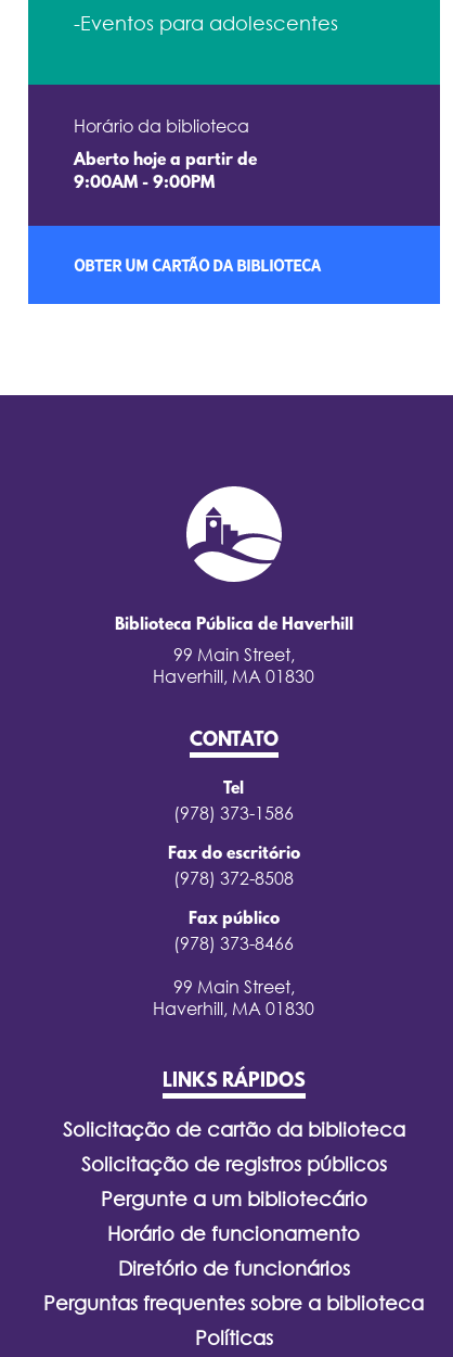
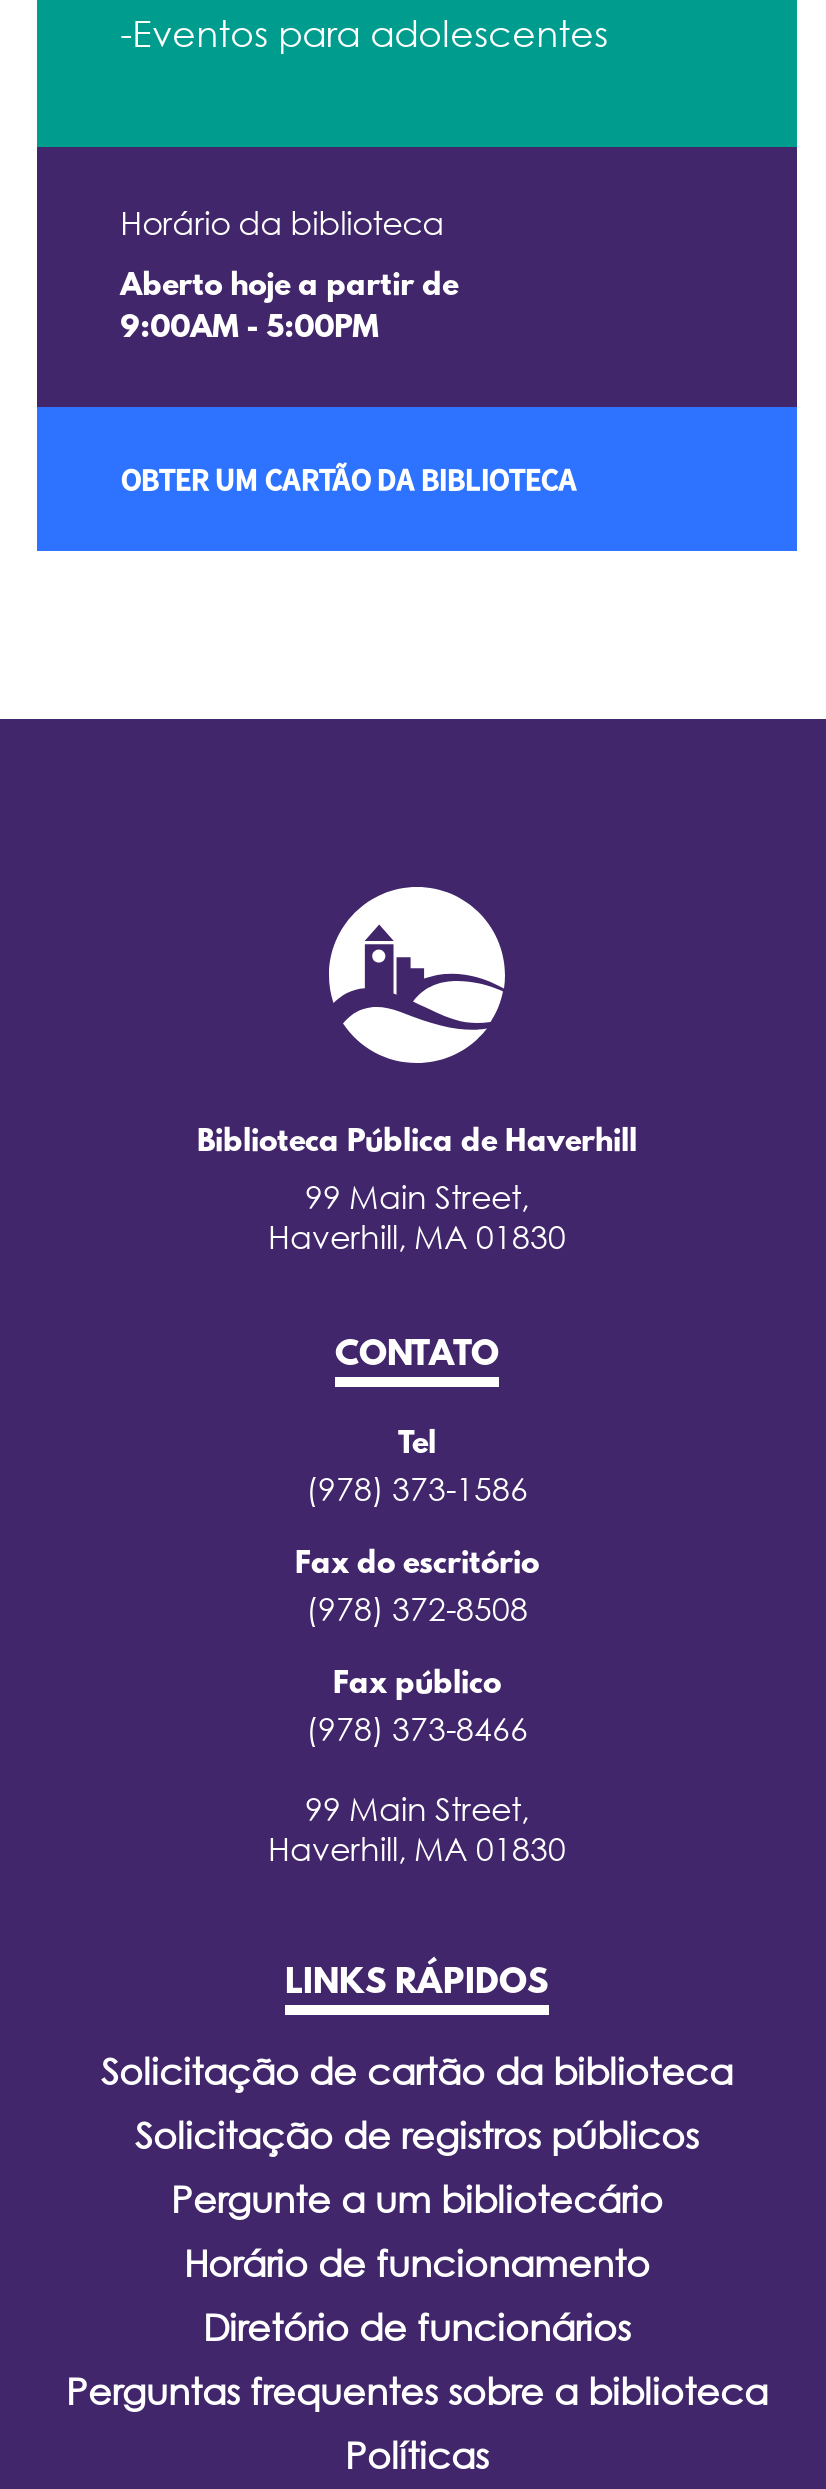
- 9:00AM - 9:00PM
+ 9:00AM - 5:00PM
